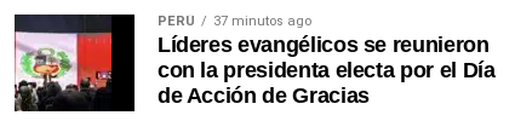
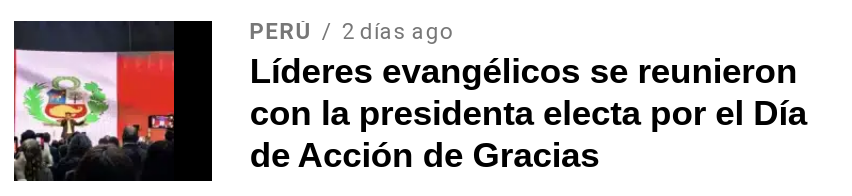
- 37 minutos ago
+ 2 días ago
